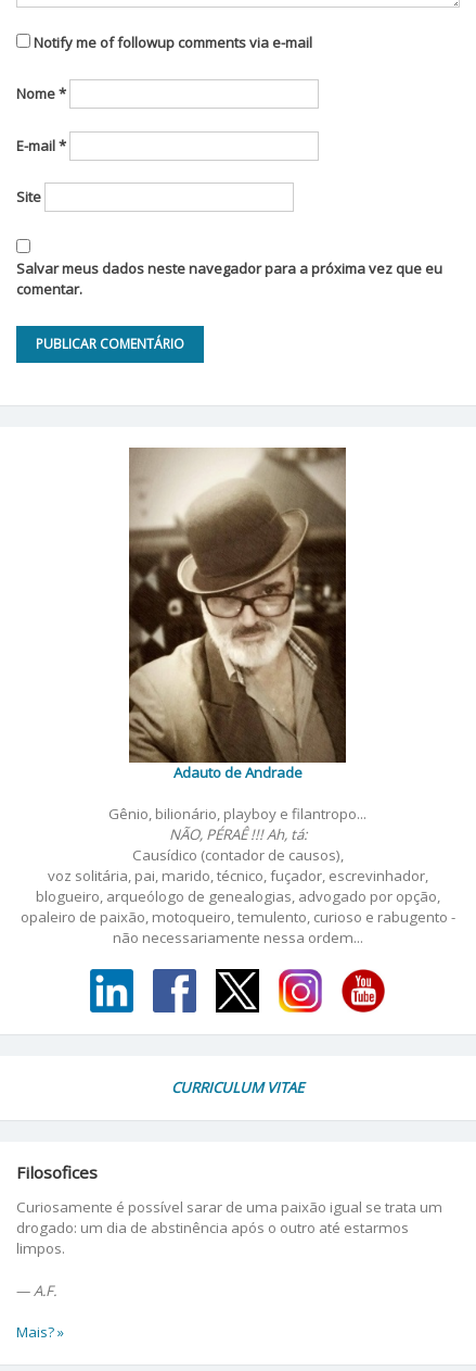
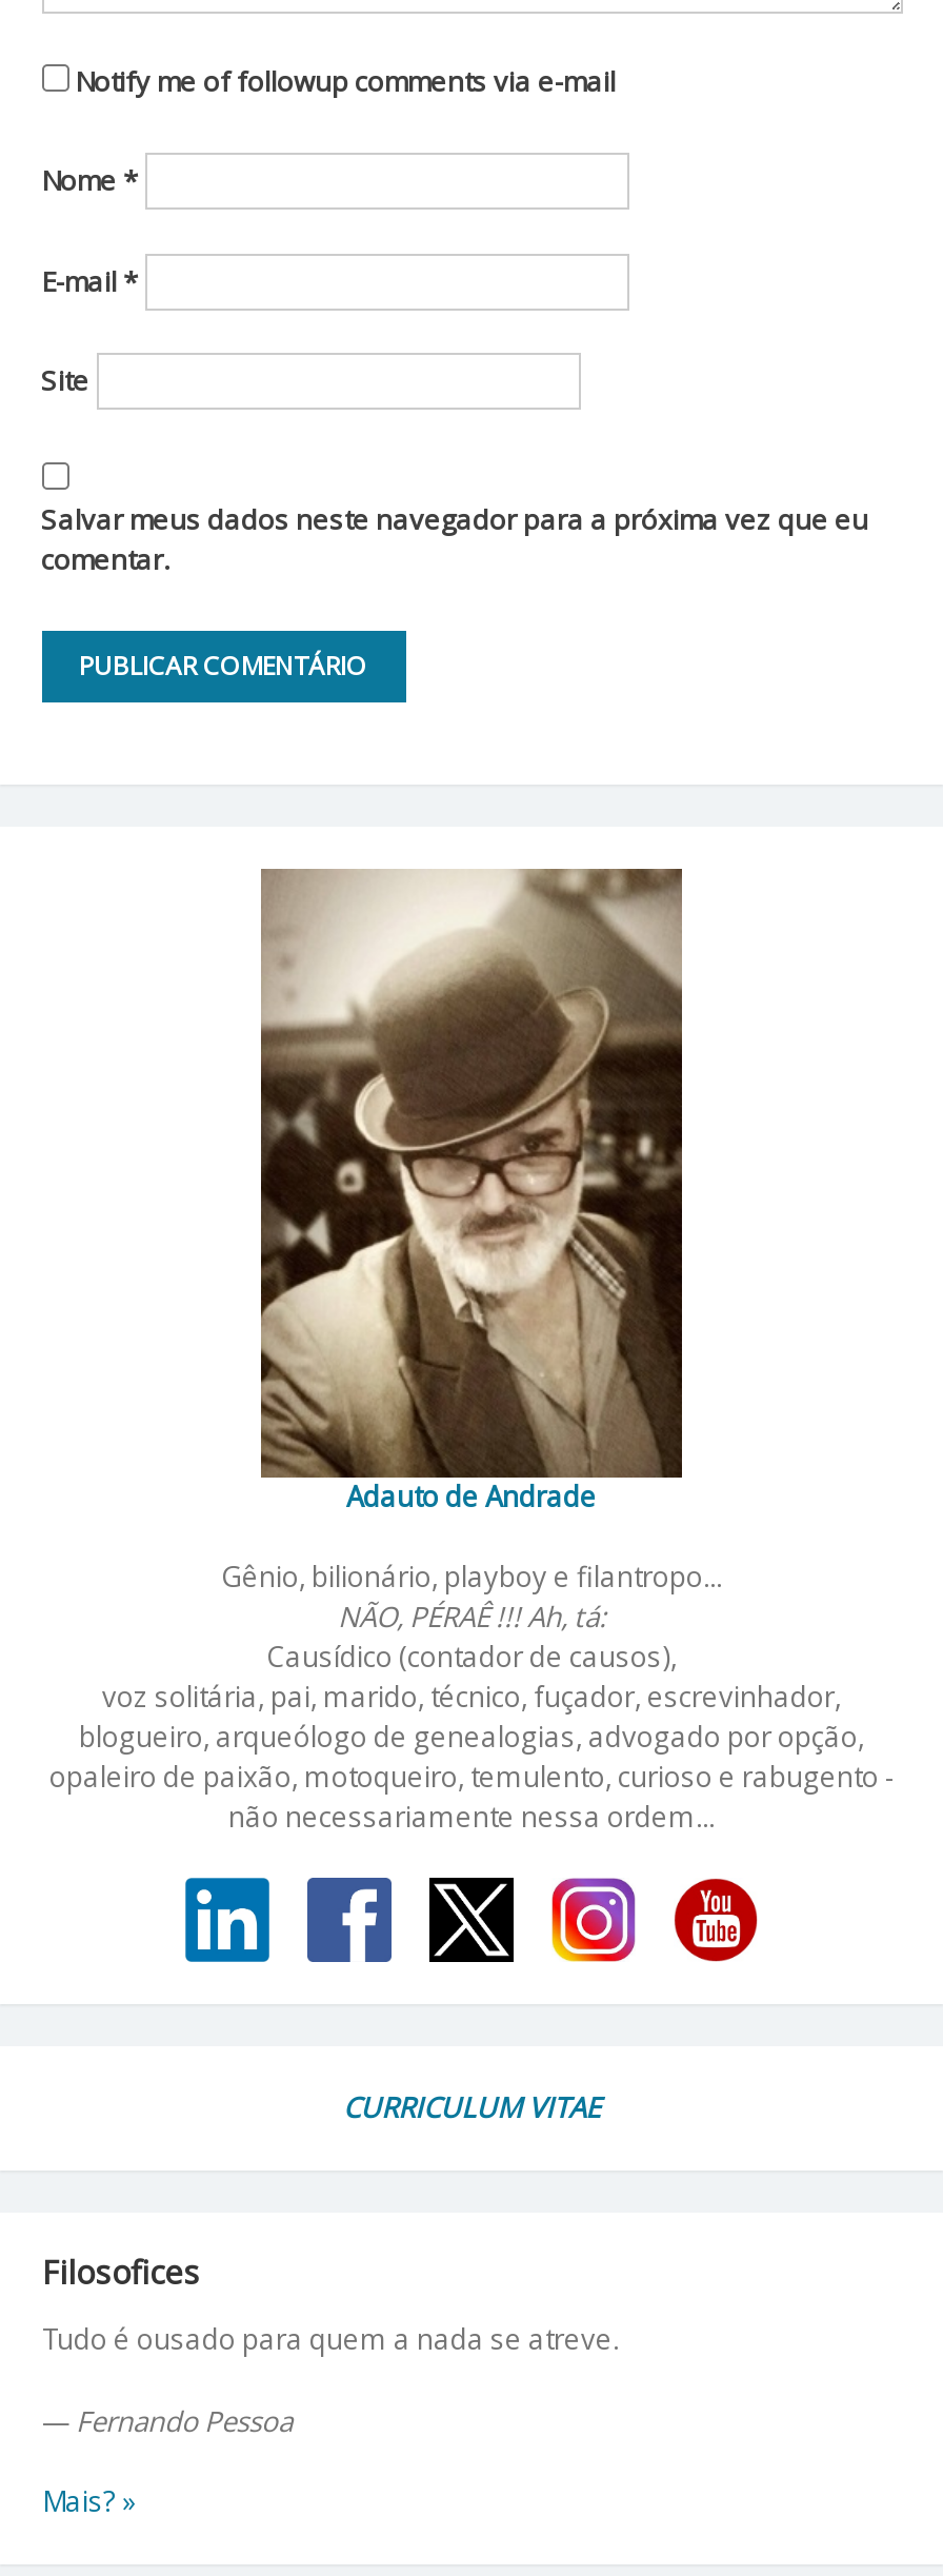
- Curiosamente é possível sarar de uma paixão igual se trata um
- drogado: um dia de abstinência após o outro até estarmos
- limpos.
+ Tudo é ousado para quem a nada se atreve.

- — A.F.
+ — Fernando Pessoa
